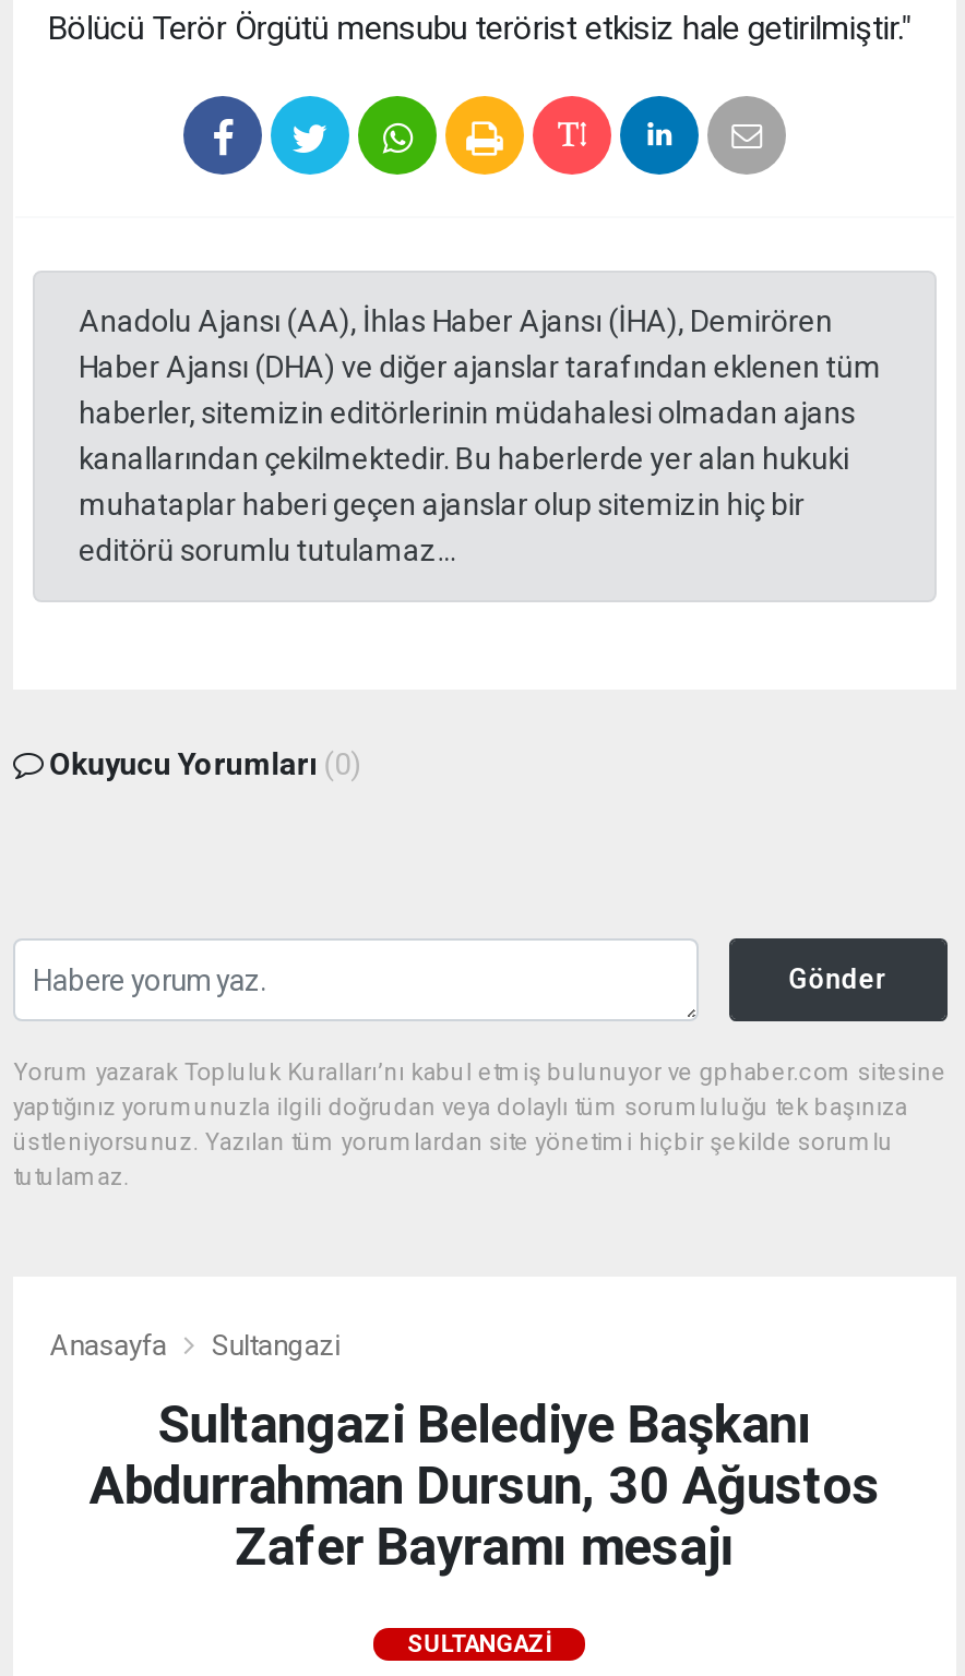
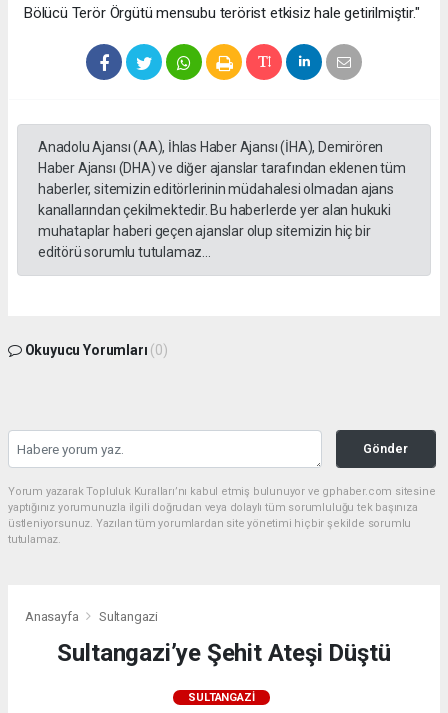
- Sultangazi Belediye Başkanı
- Abdurrahman Dursun, 30 Ağustos
- Zafer Bayramı mesajı
+ Sultangazi’ye Şehit Ateşi Düştü
